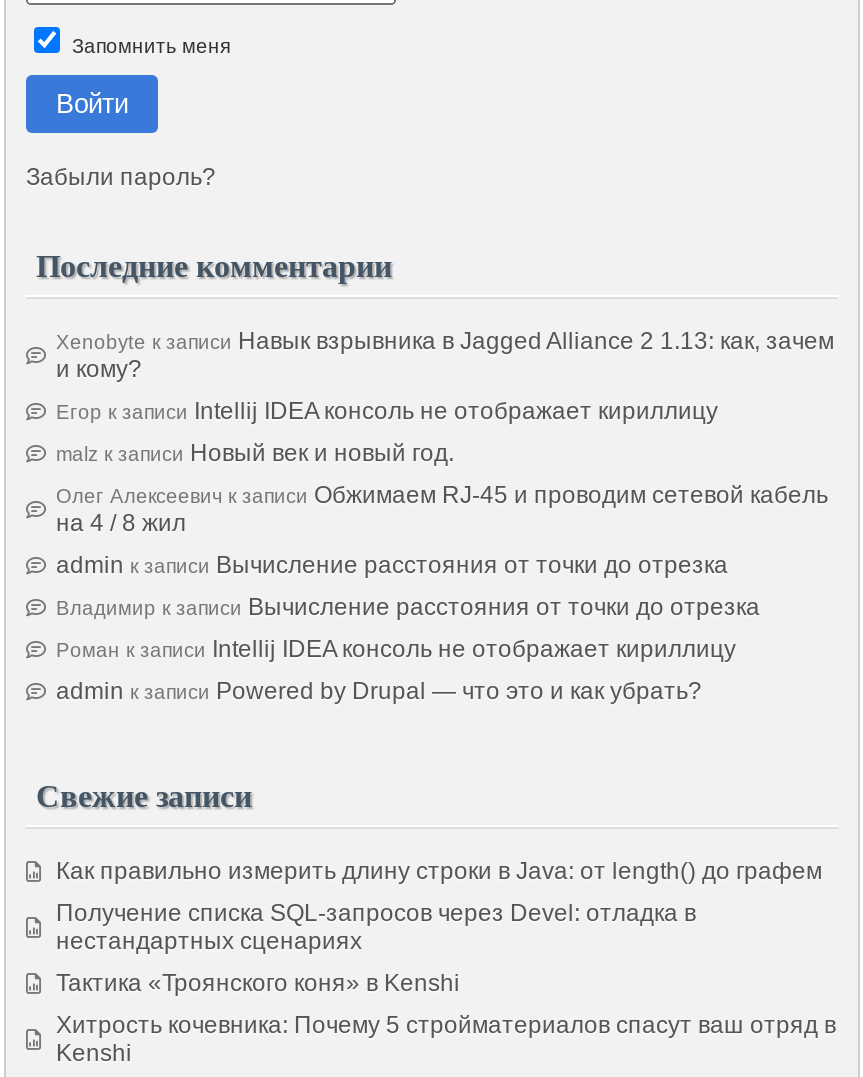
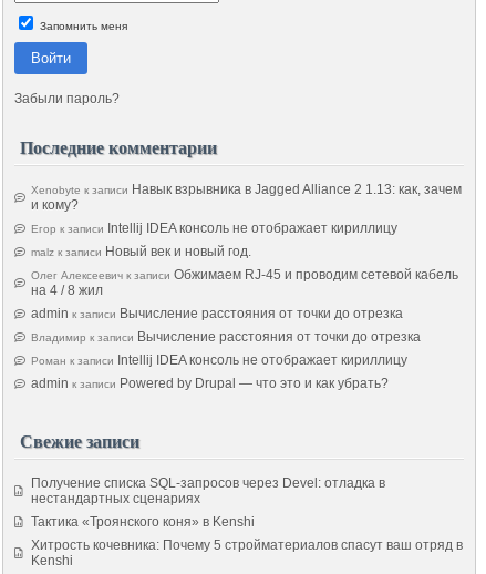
- Как правильно измерить длину строки в Java: от length() до графем
